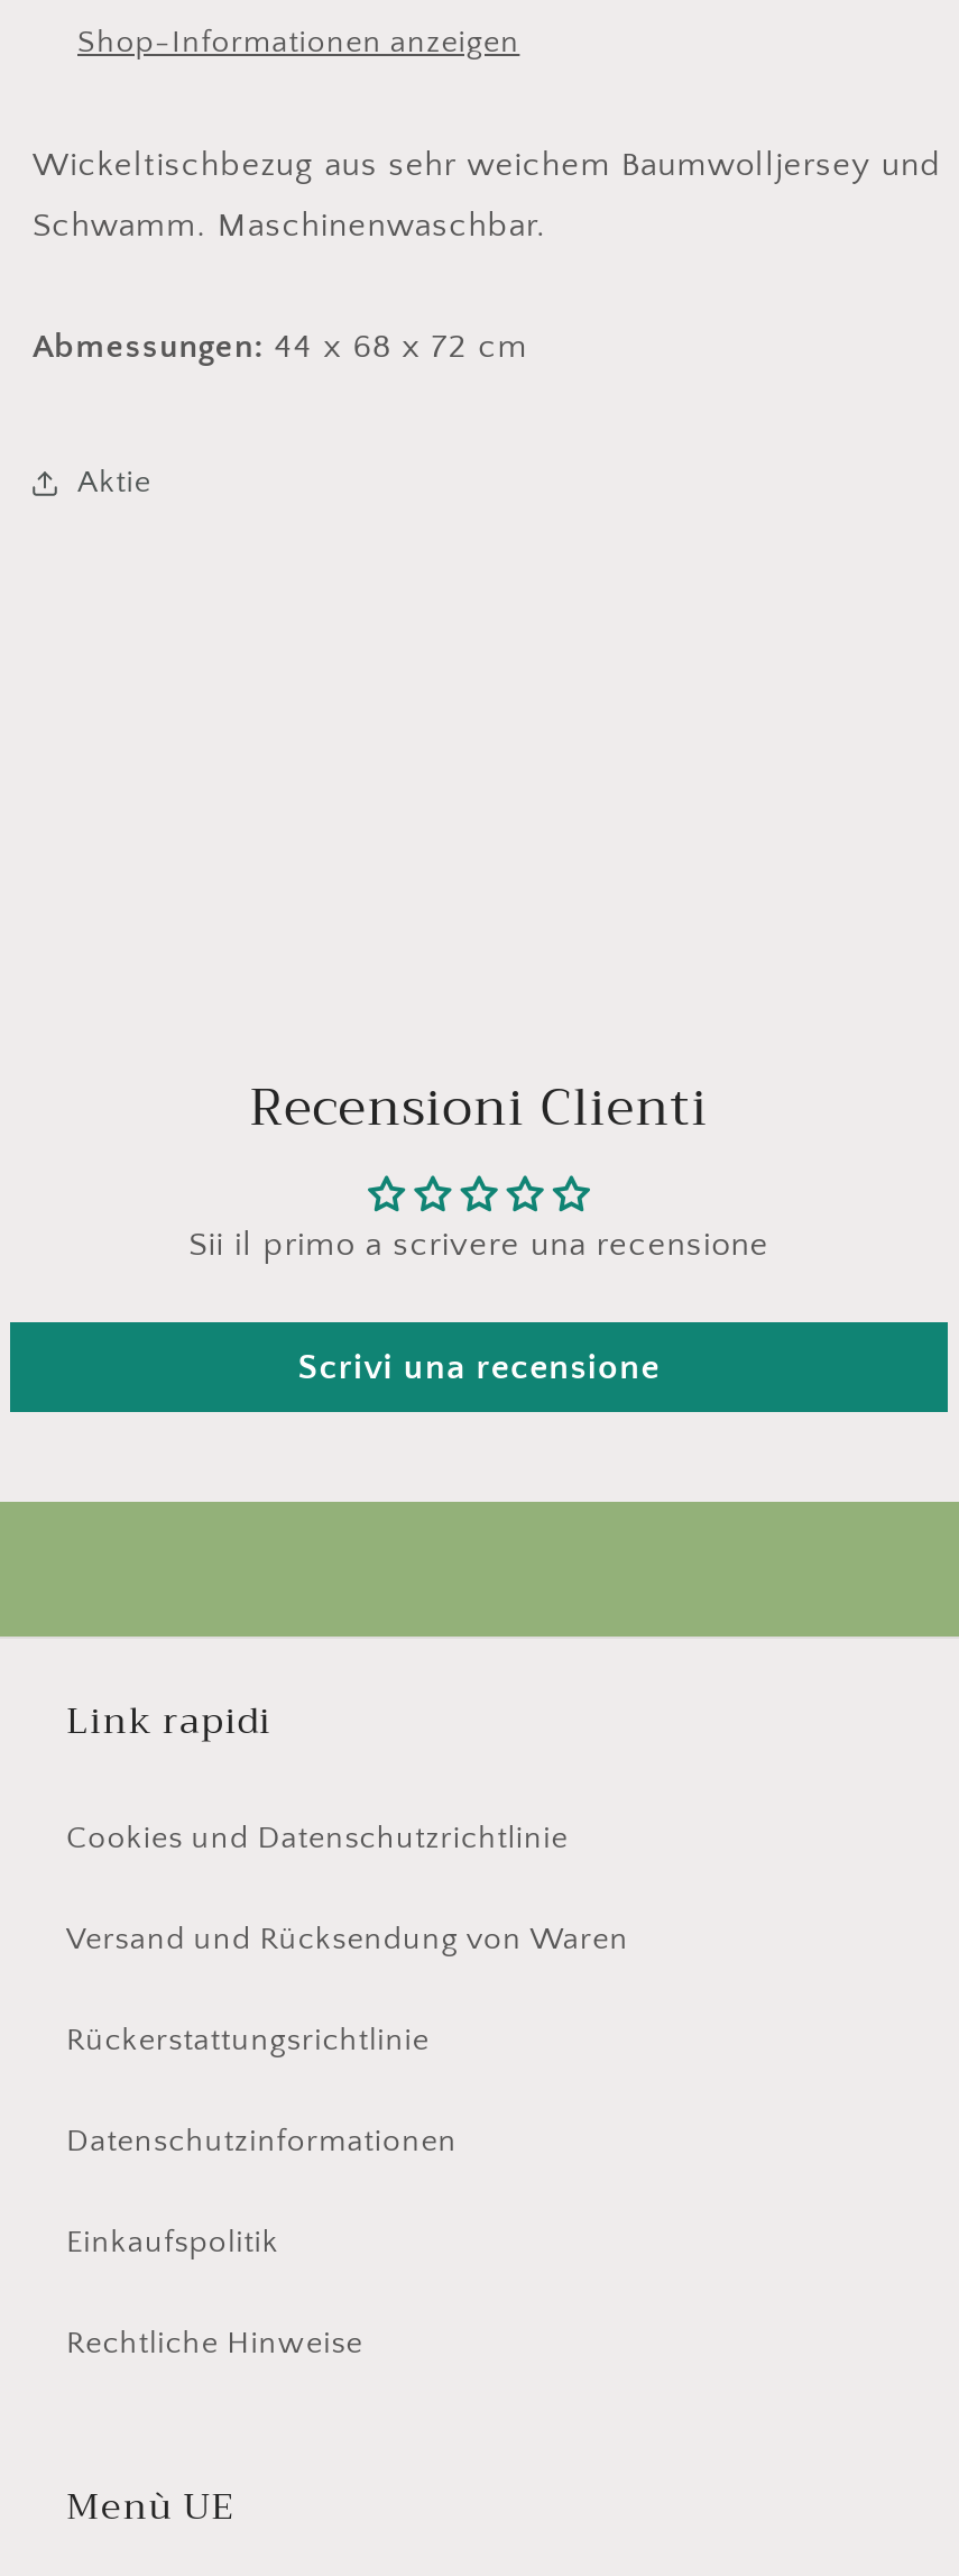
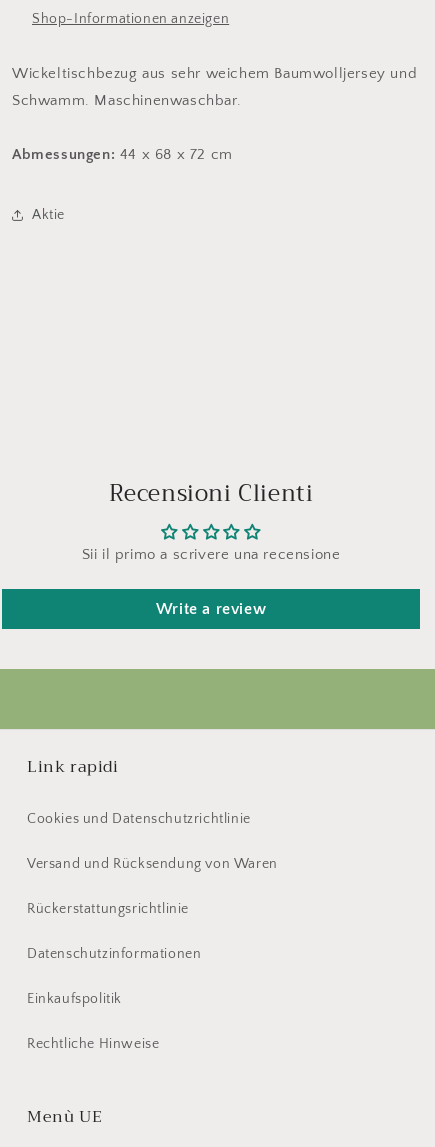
- Scrivi una recensione
+ Write a review
